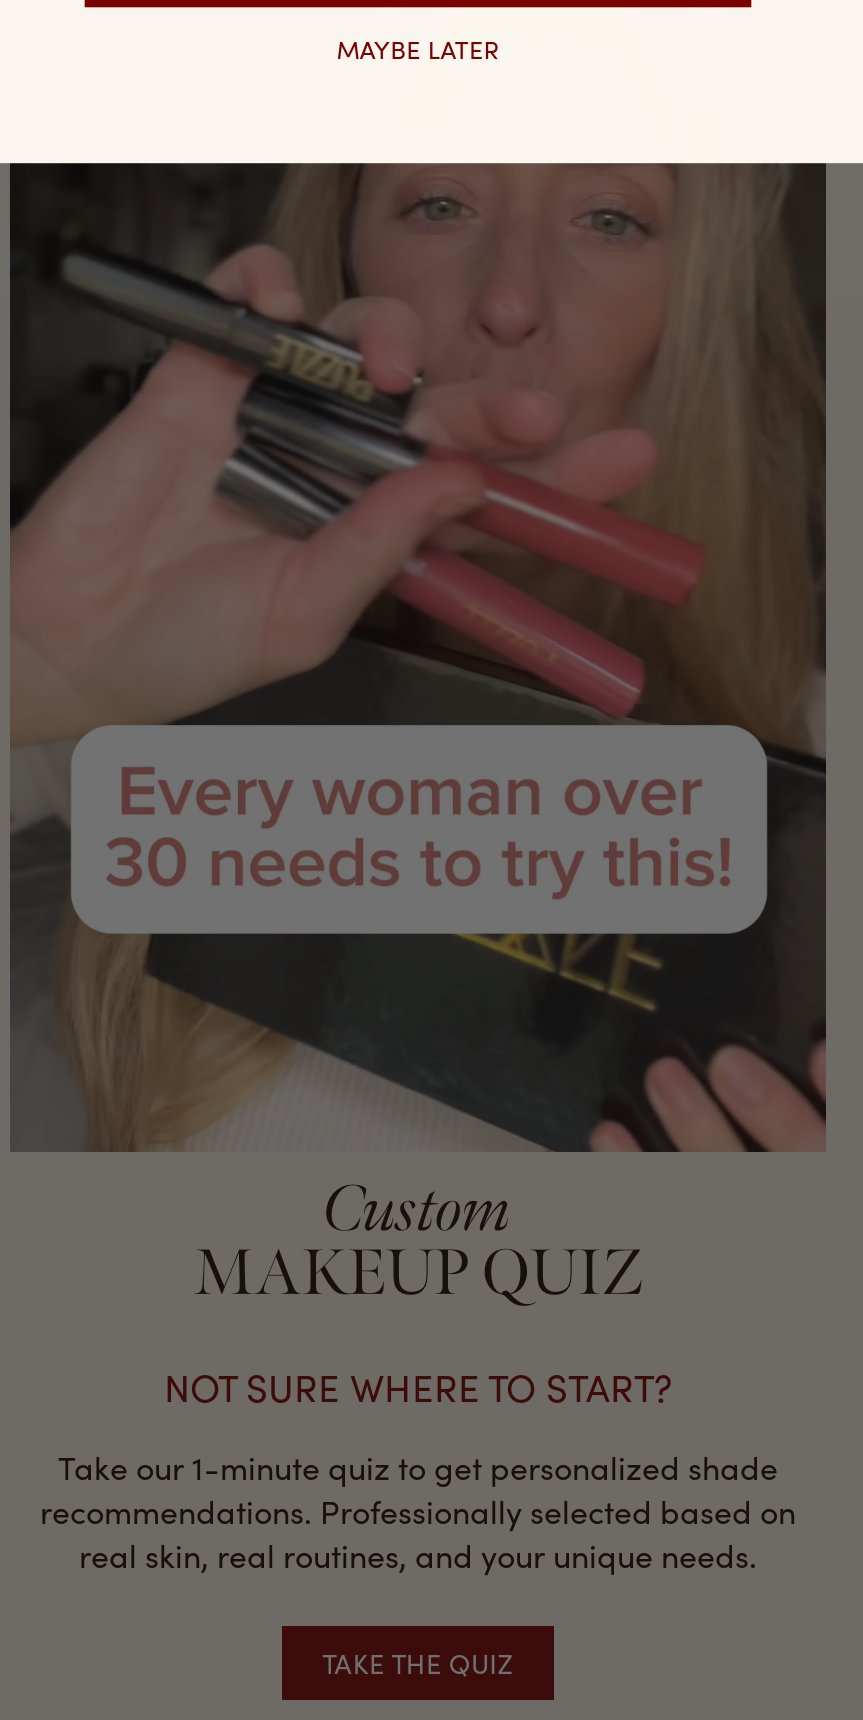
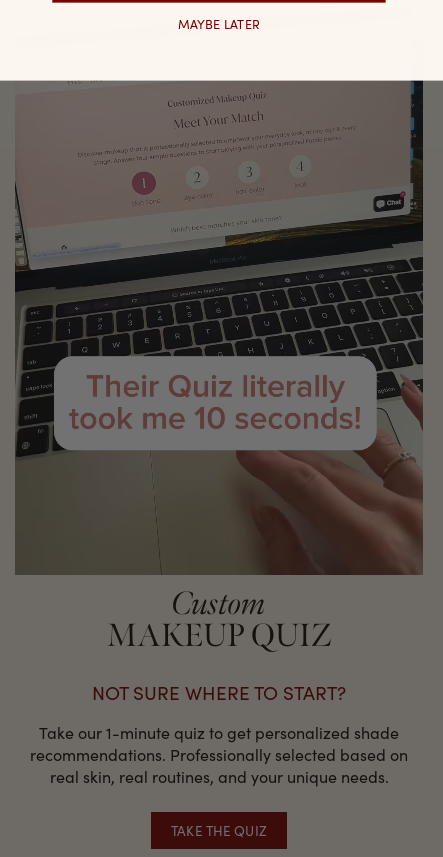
- [image]
+ [image]
